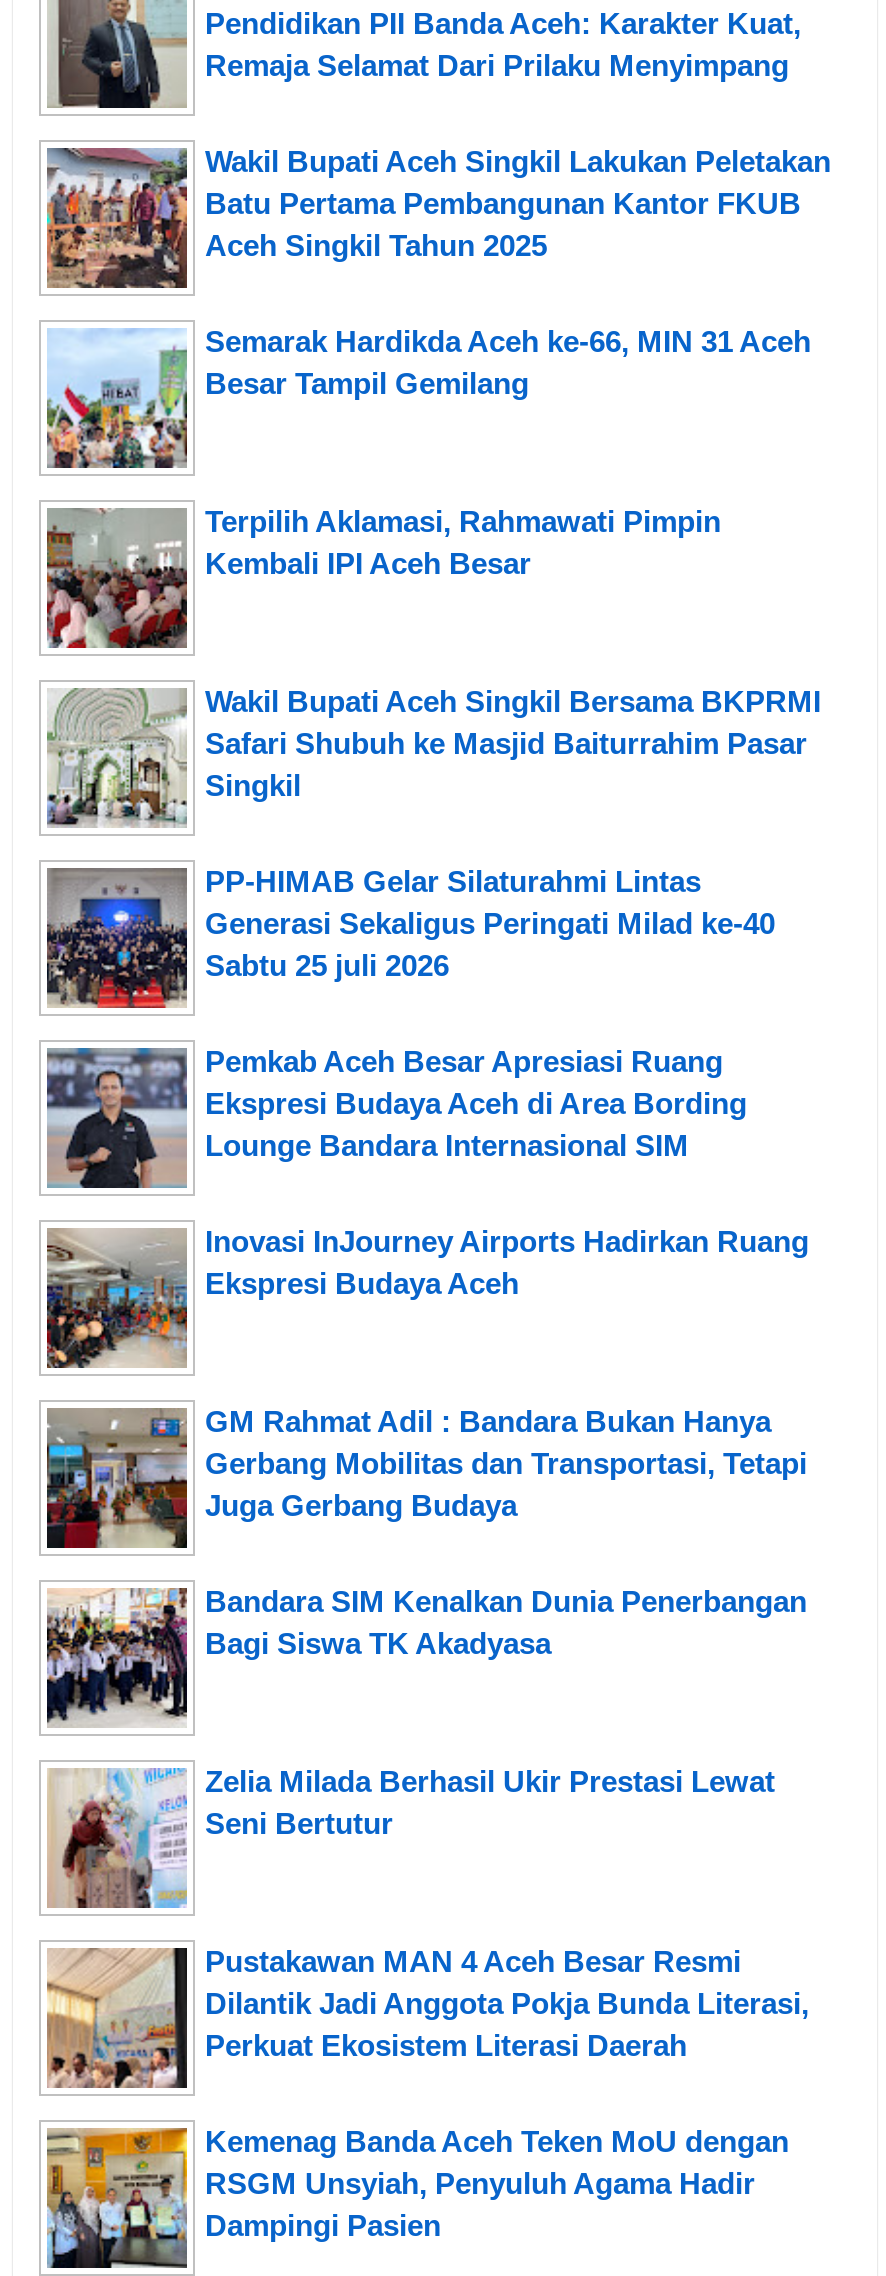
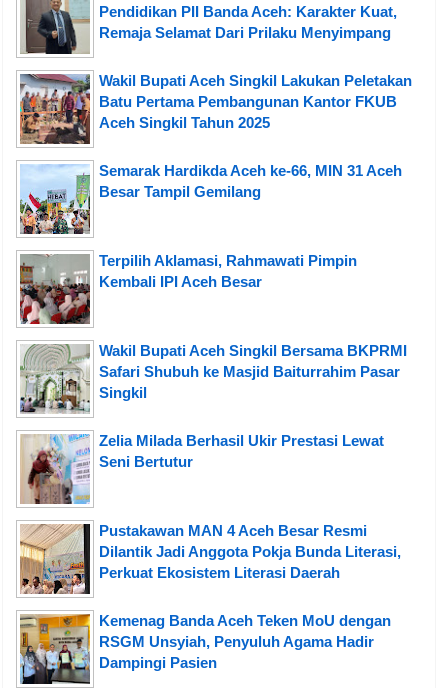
- [image]
- PP-HIMAB Gelar Silaturahmi Lintas
- Generasi Sekaligus Peringati Milad ke-40
- Sabtu 25 juli 2026
- Pemkab Aceh Besar Apresiasi Ruang
- Ekspresi Budaya Aceh di Area Bording
- Lounge Bandara Internasional SIM
- Inovasi InJourney Airports Hadirkan Ruang
- Ekspresi Budaya Aceh

- [image]

- [image]
- GM Rahmat Adil : Bandara Bukan Hanya
- Gerbang Mobilitas dan Transportasi, Tetapi
- Juga Gerbang Budaya
- Bandara SIM Kenalkan Dunia Penerbangan
- Bagi Siswa TK Akadyasa

- [image]

- [image]
